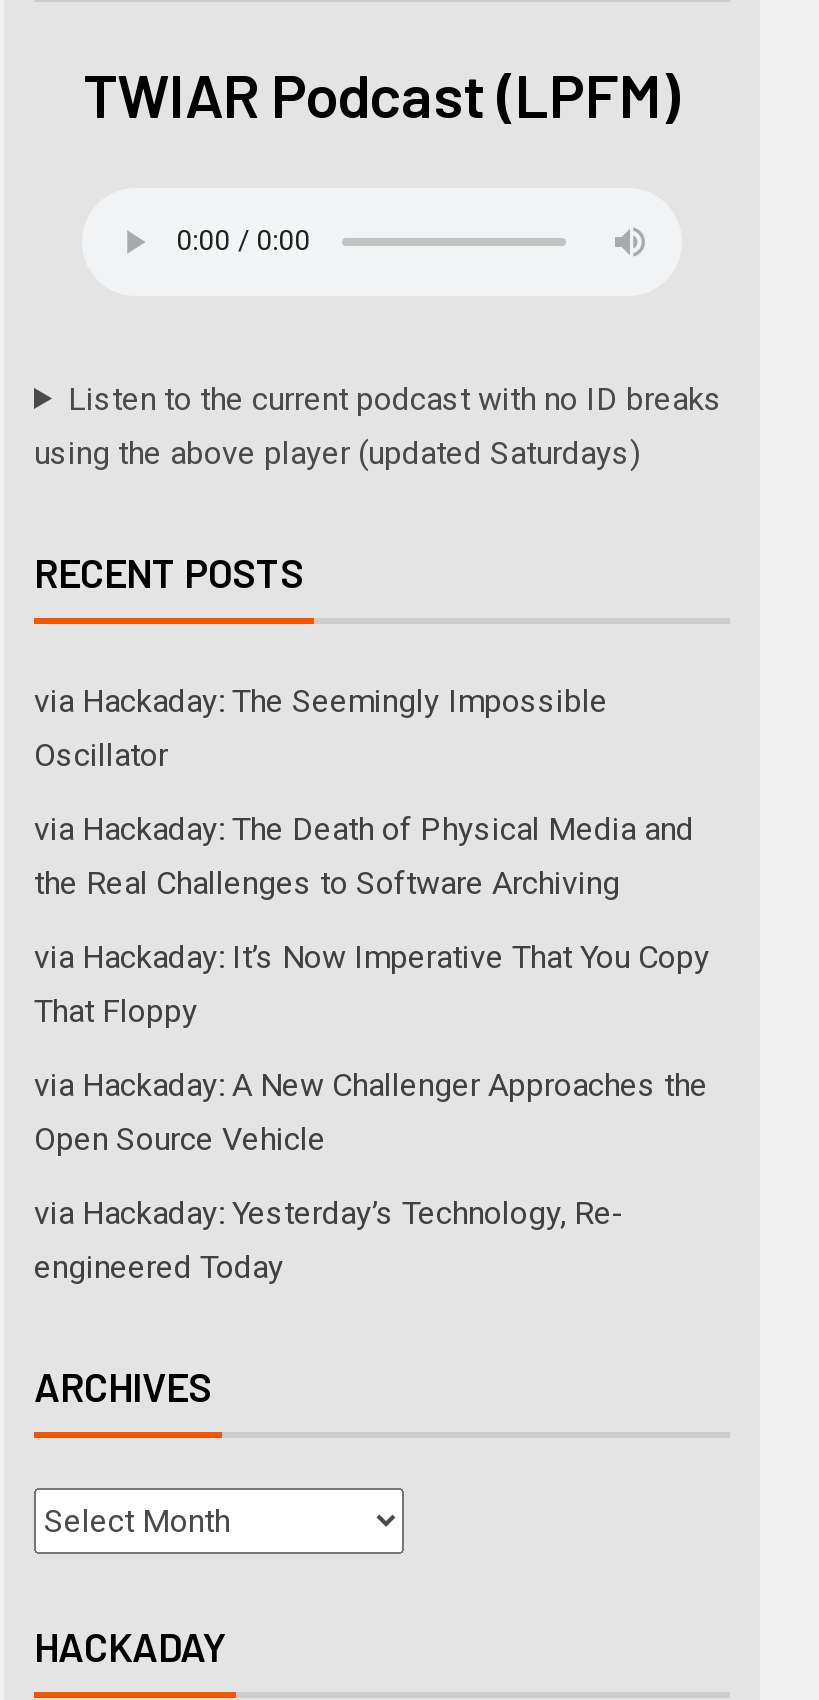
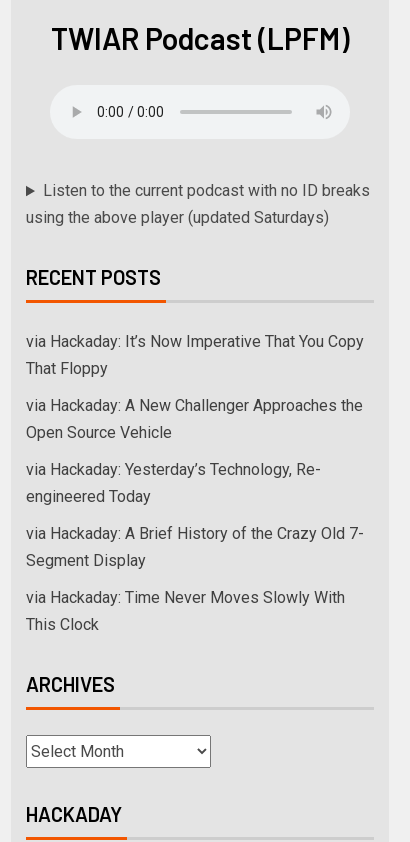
- via Hackaday: The Seemingly Impossible
- Oscillator
- via Hackaday: The Death of Physical Media and
- the Real Challenges to Software Archiving

moved up: via Hackaday: It’s Now Imperative That You Copy | That Floppy | via Hackaday: A New Challenger Approaches the | Open Source Vehicle | via Hackaday: Yesterday’s Technology, Re- | engineered Today

+ via Hackaday: A Brief History of the Crazy Old 7-
+ Segment Display
+ via Hackaday: Time Never Moves Slowly With
+ This Clock
